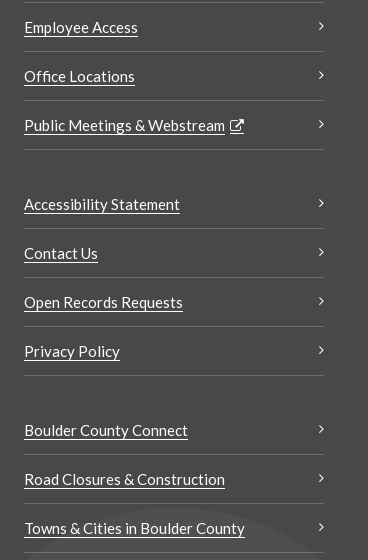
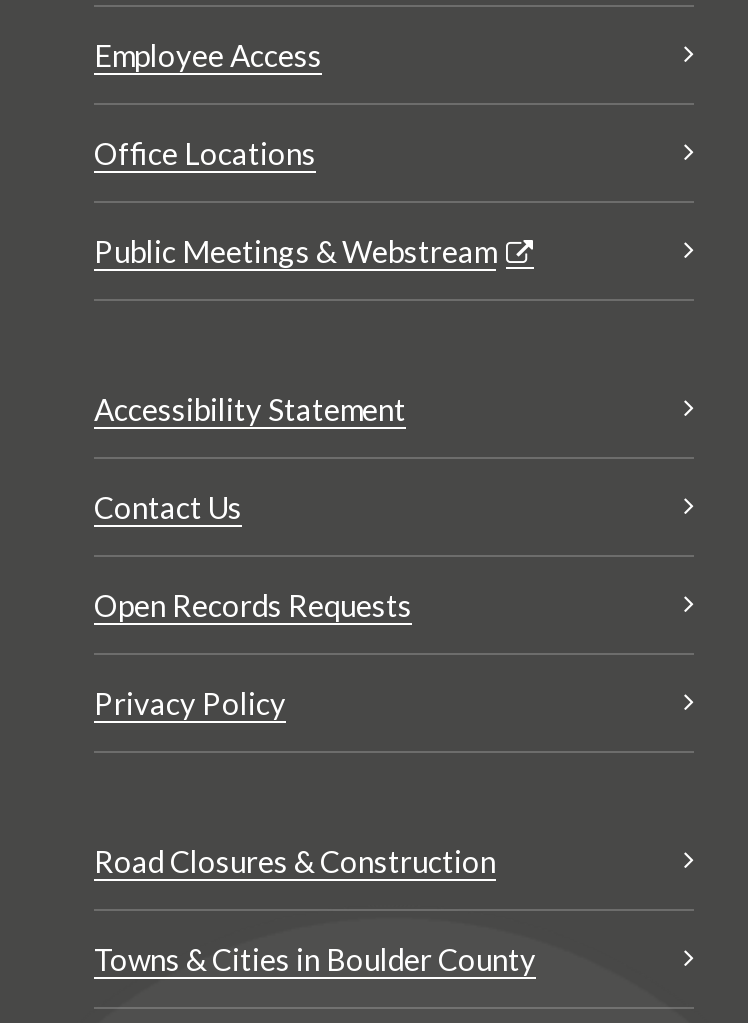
- Boulder County Connect
